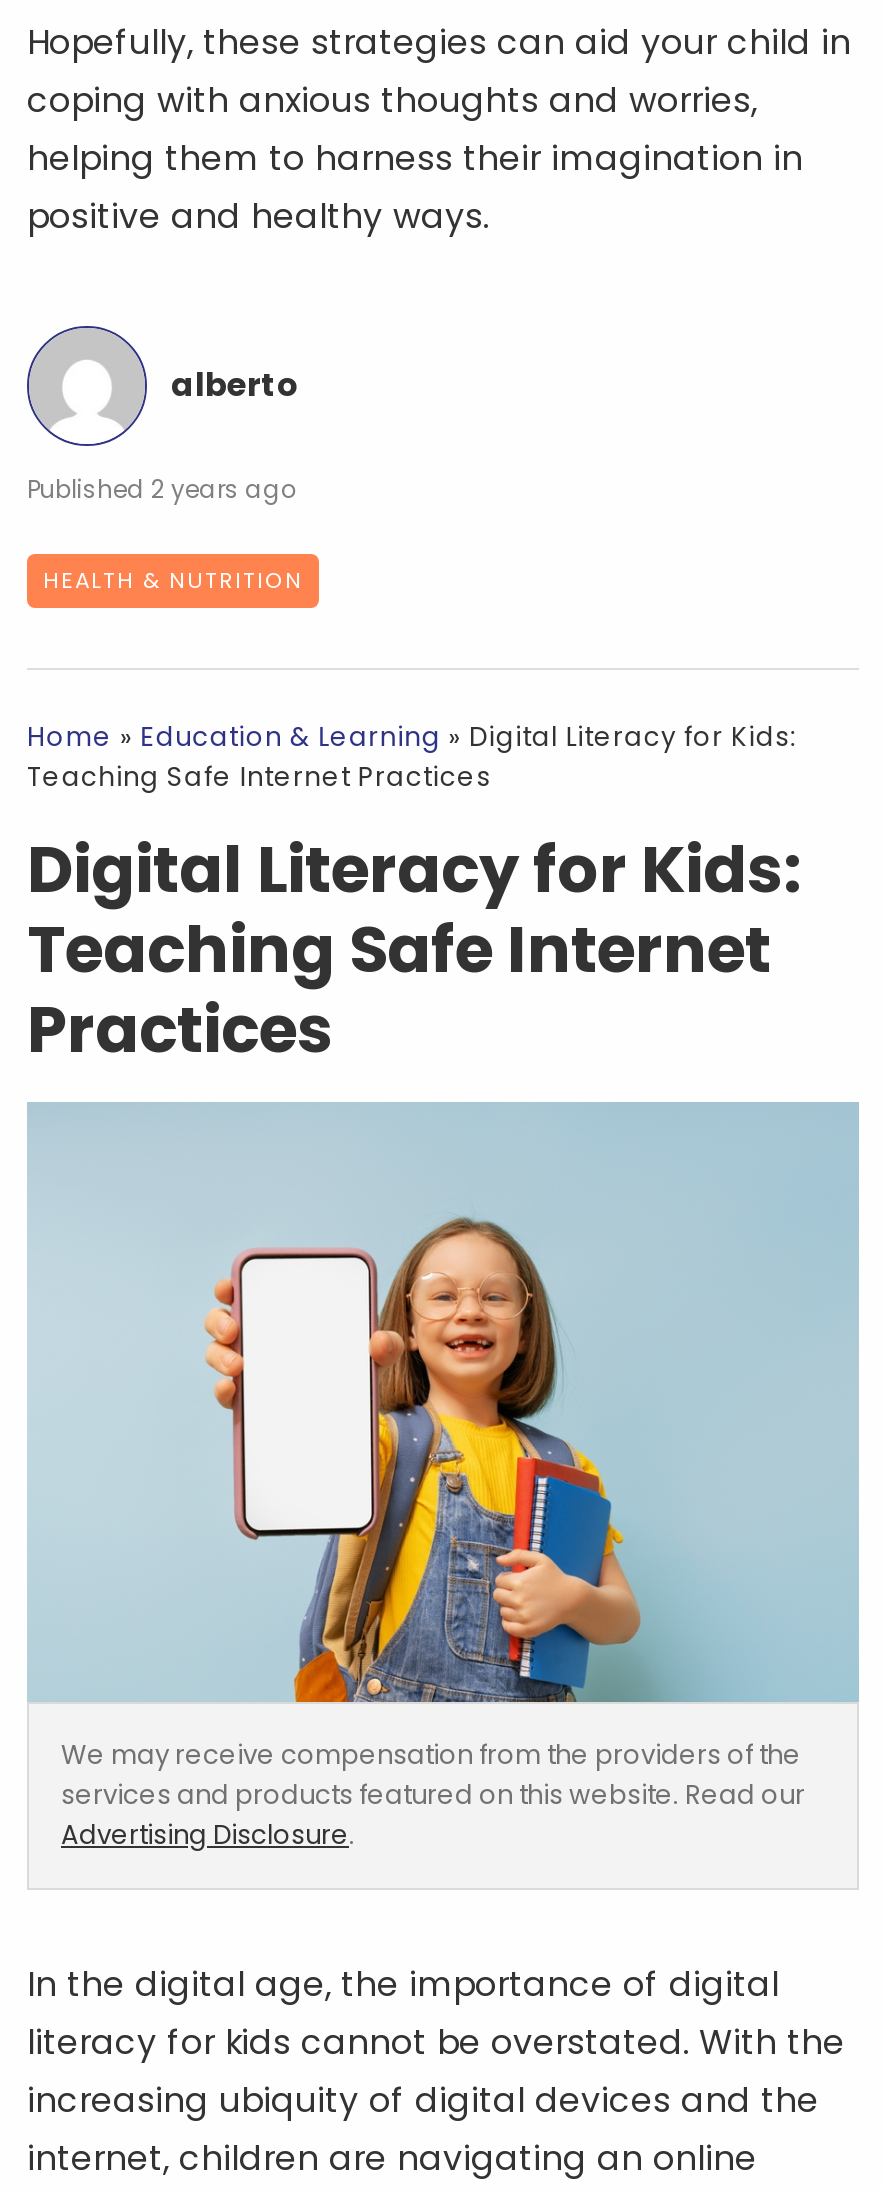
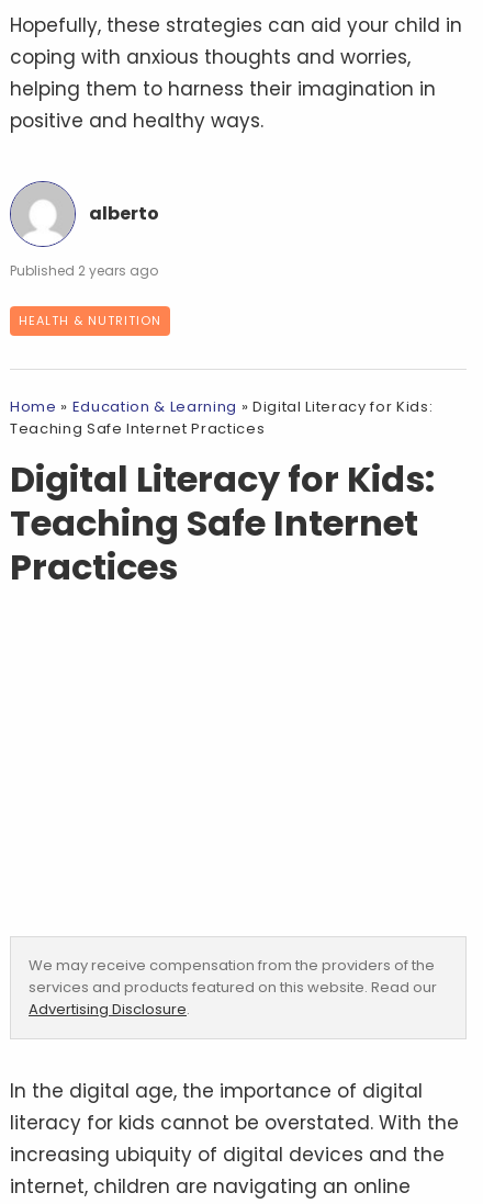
- [image]
